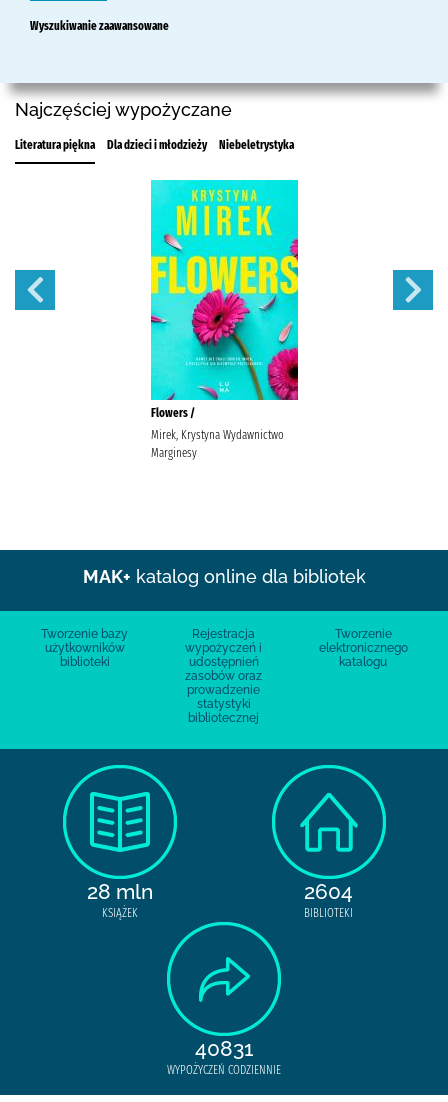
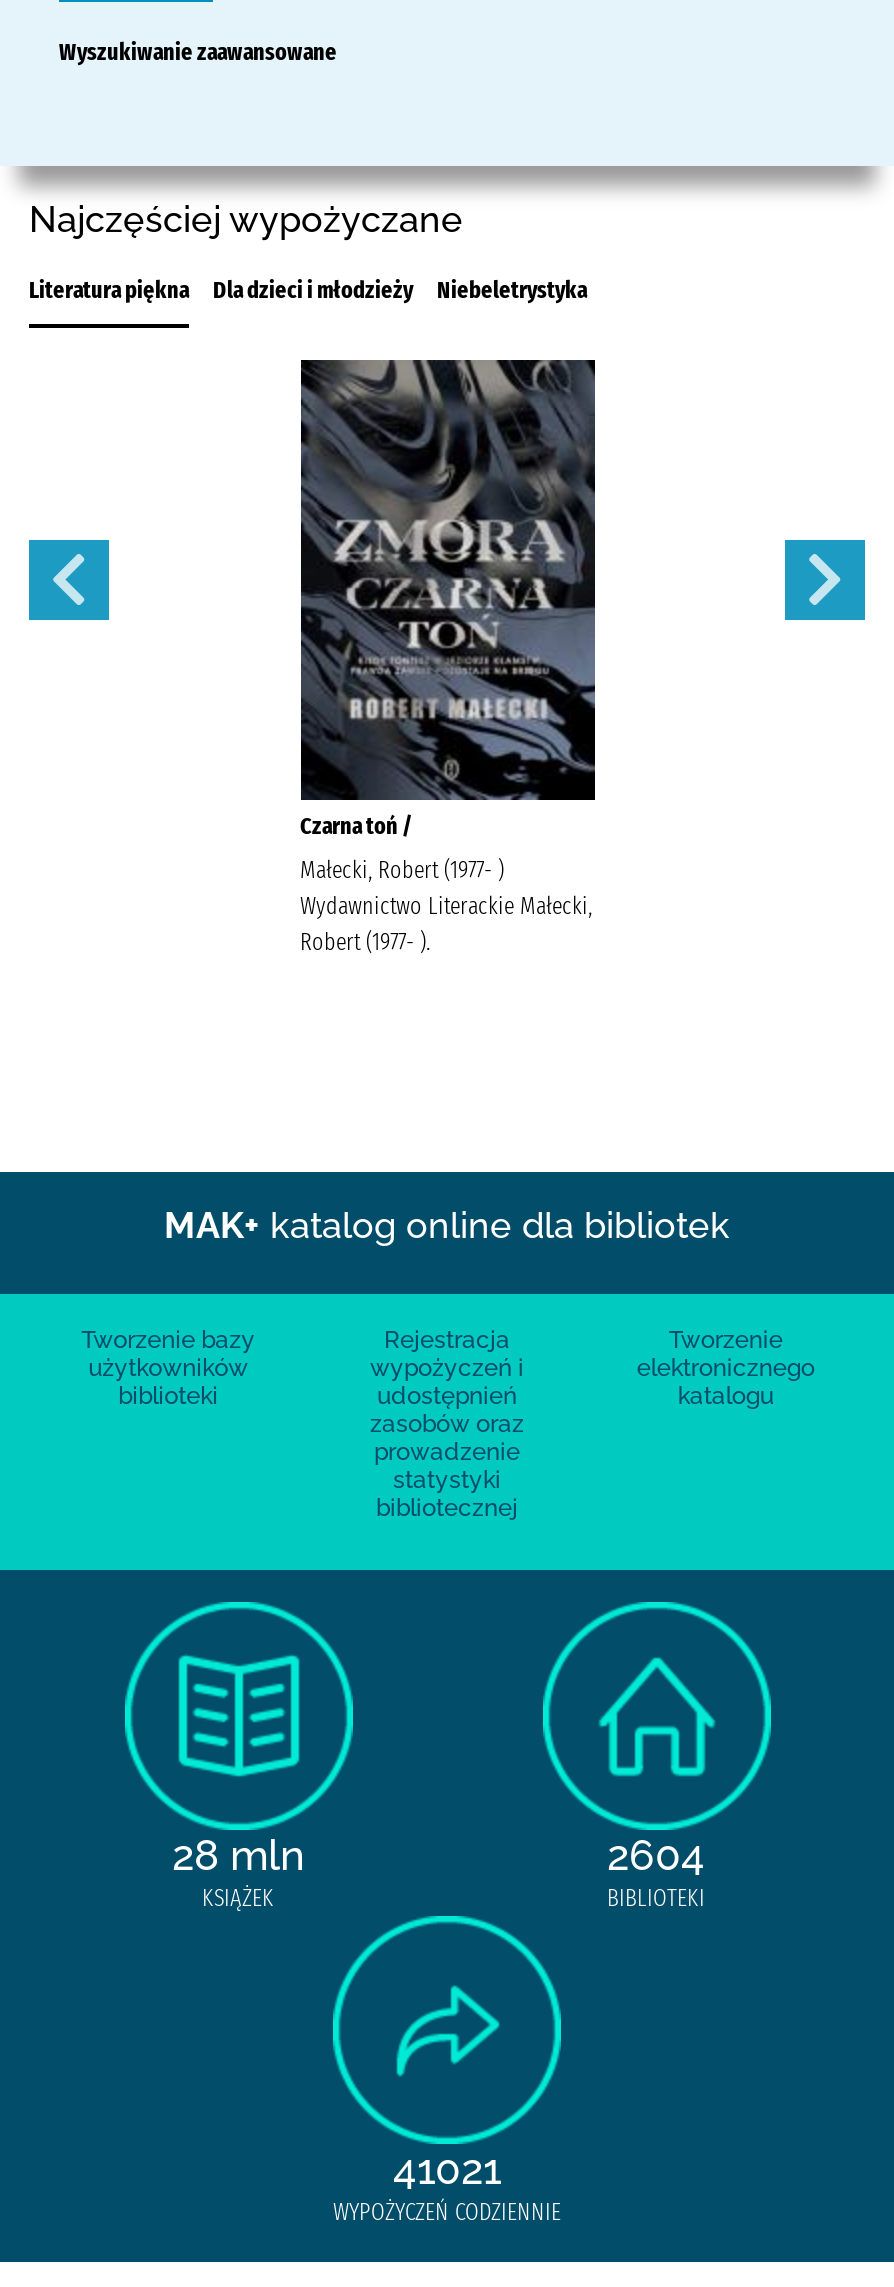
- [image]
- Flowers /
+ [image]
+ Czarna toń /

- Mirek, Krystyna Wydawnictwo
- Marginesy
+ Małecki, Robert (1977- )
+ Wydawnictwo Literackie Małecki,
+ Robert (1977- ).

- 40831
+ 41021
